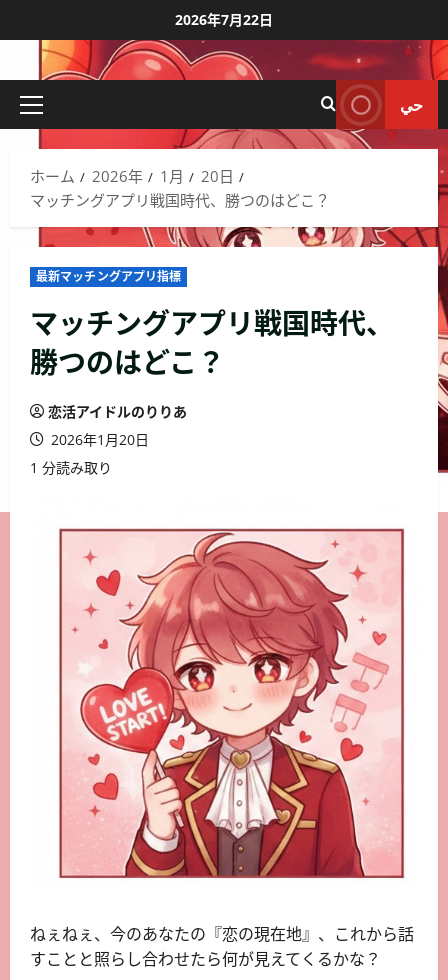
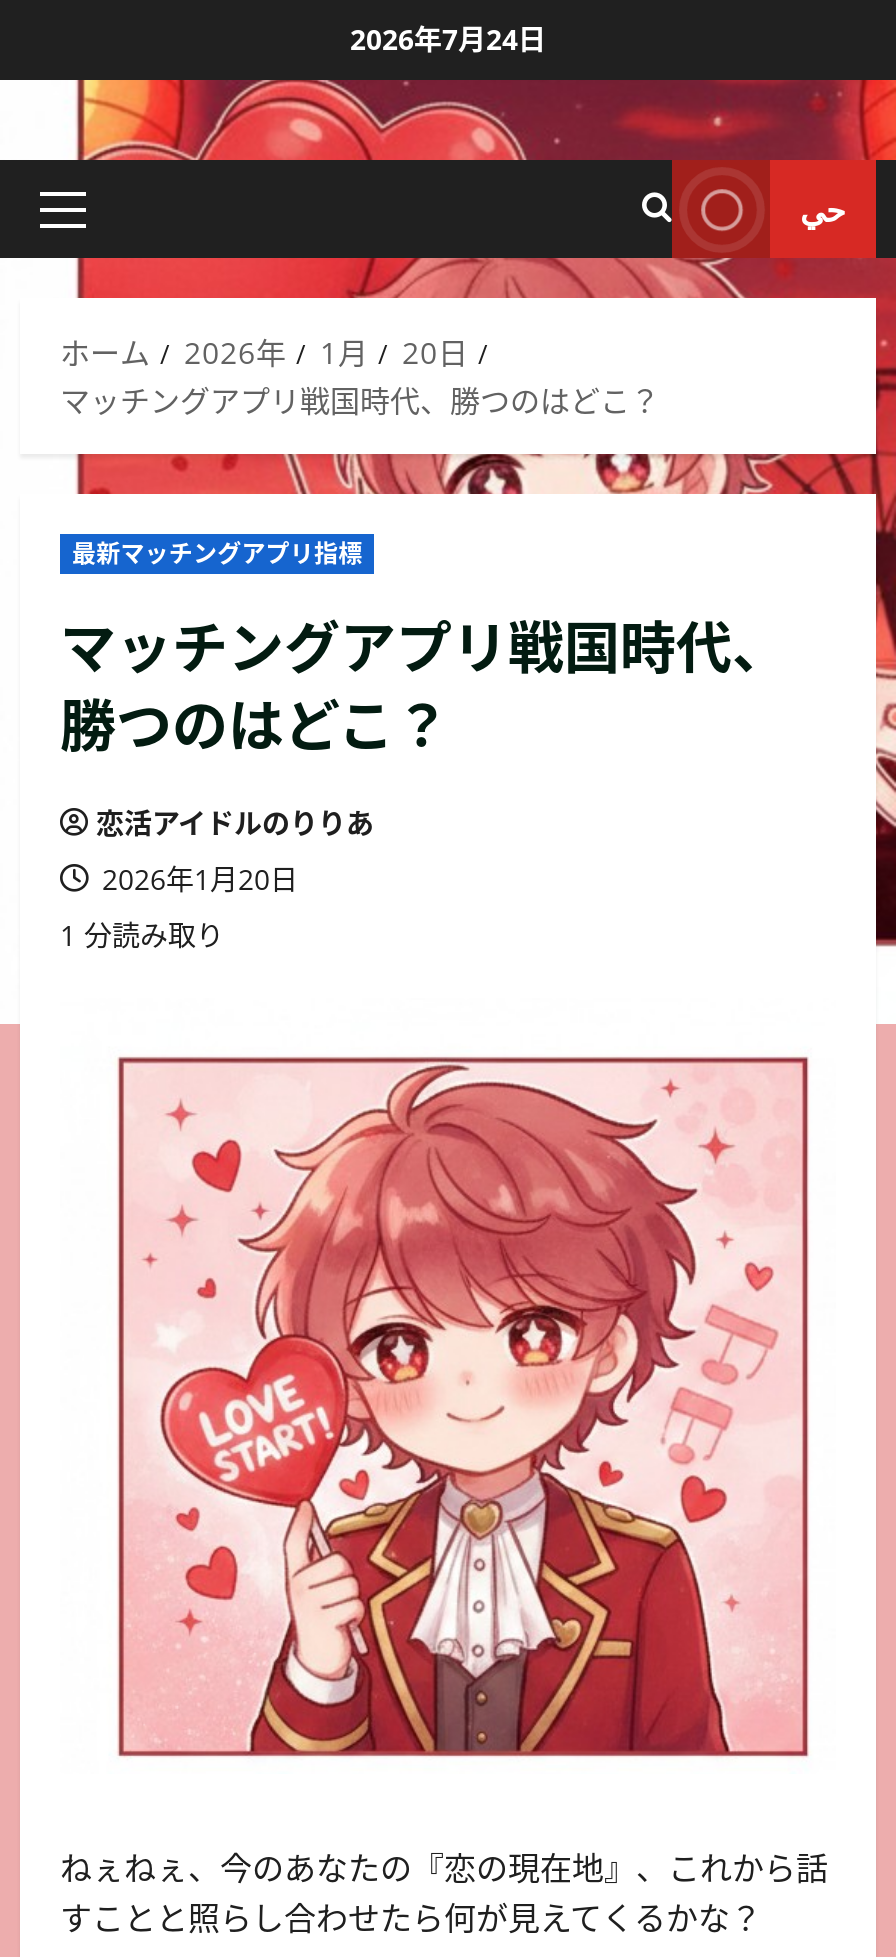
- 2026年7月22日
+ 2026年7月24日
